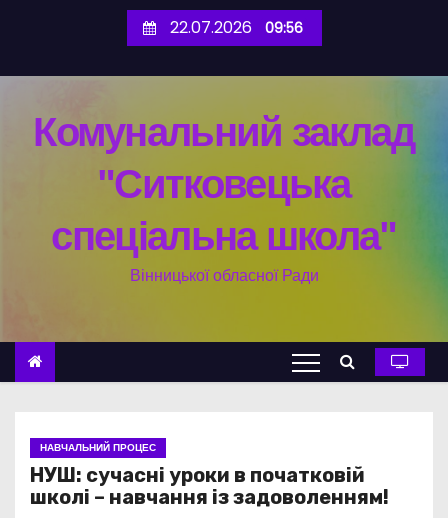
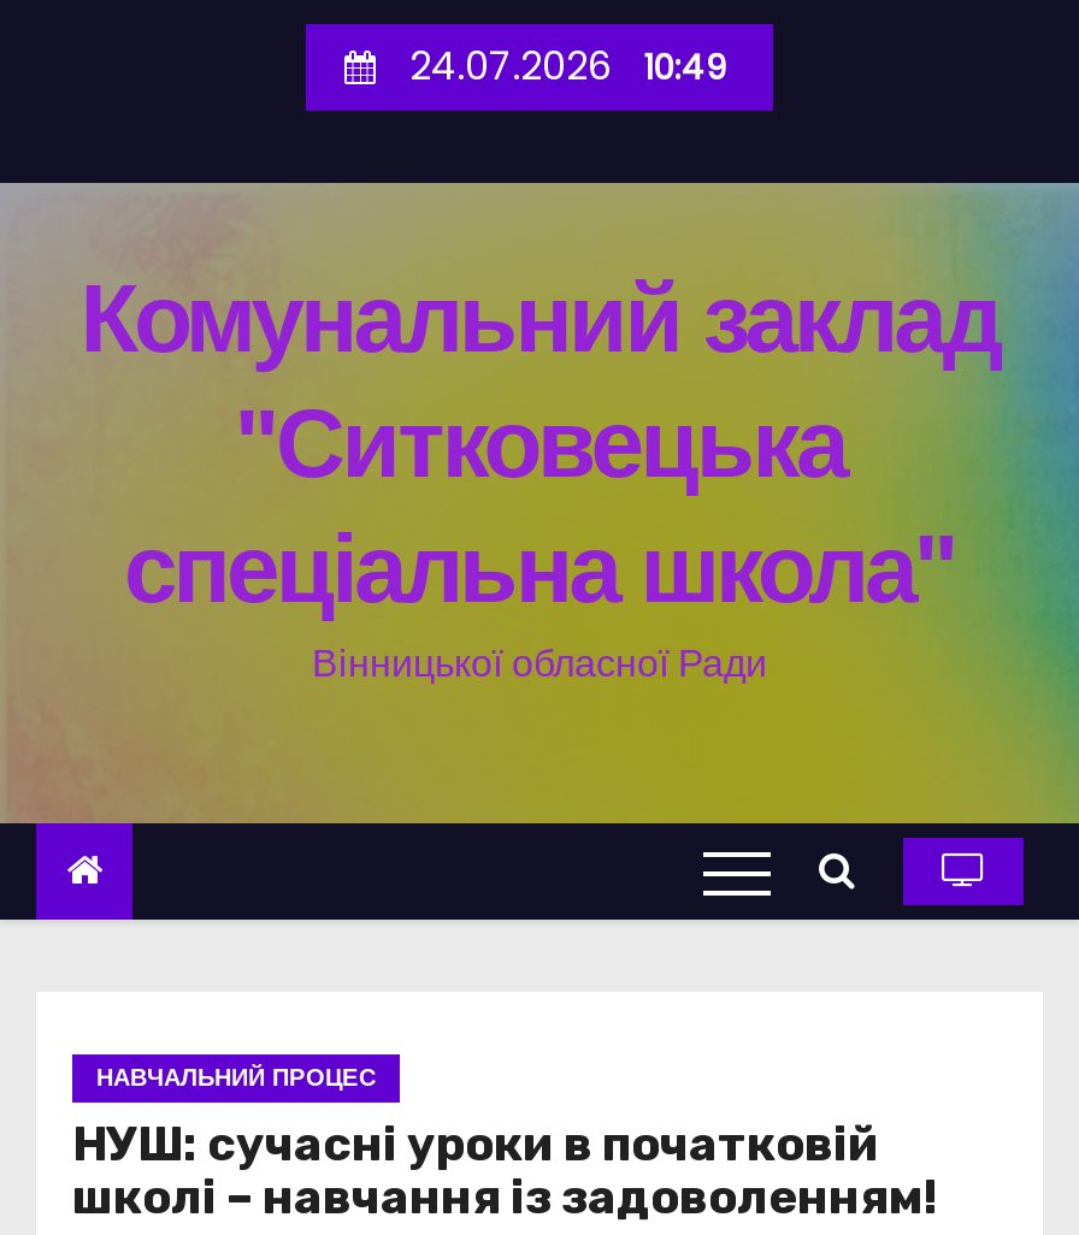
- 22.07.2026 09:56
+ 24.07.2026 10:49
